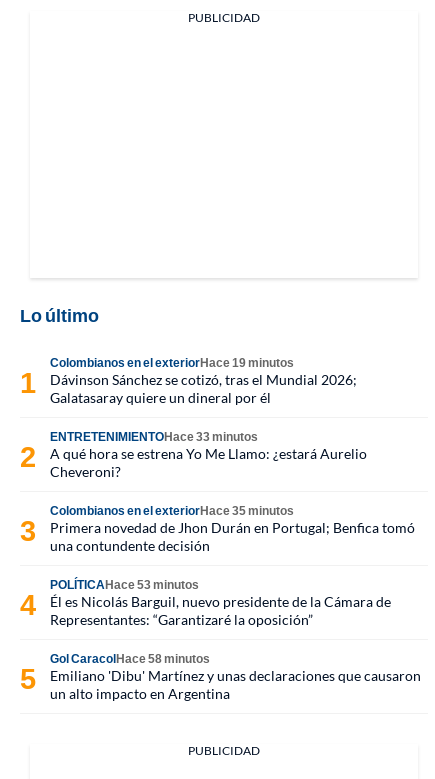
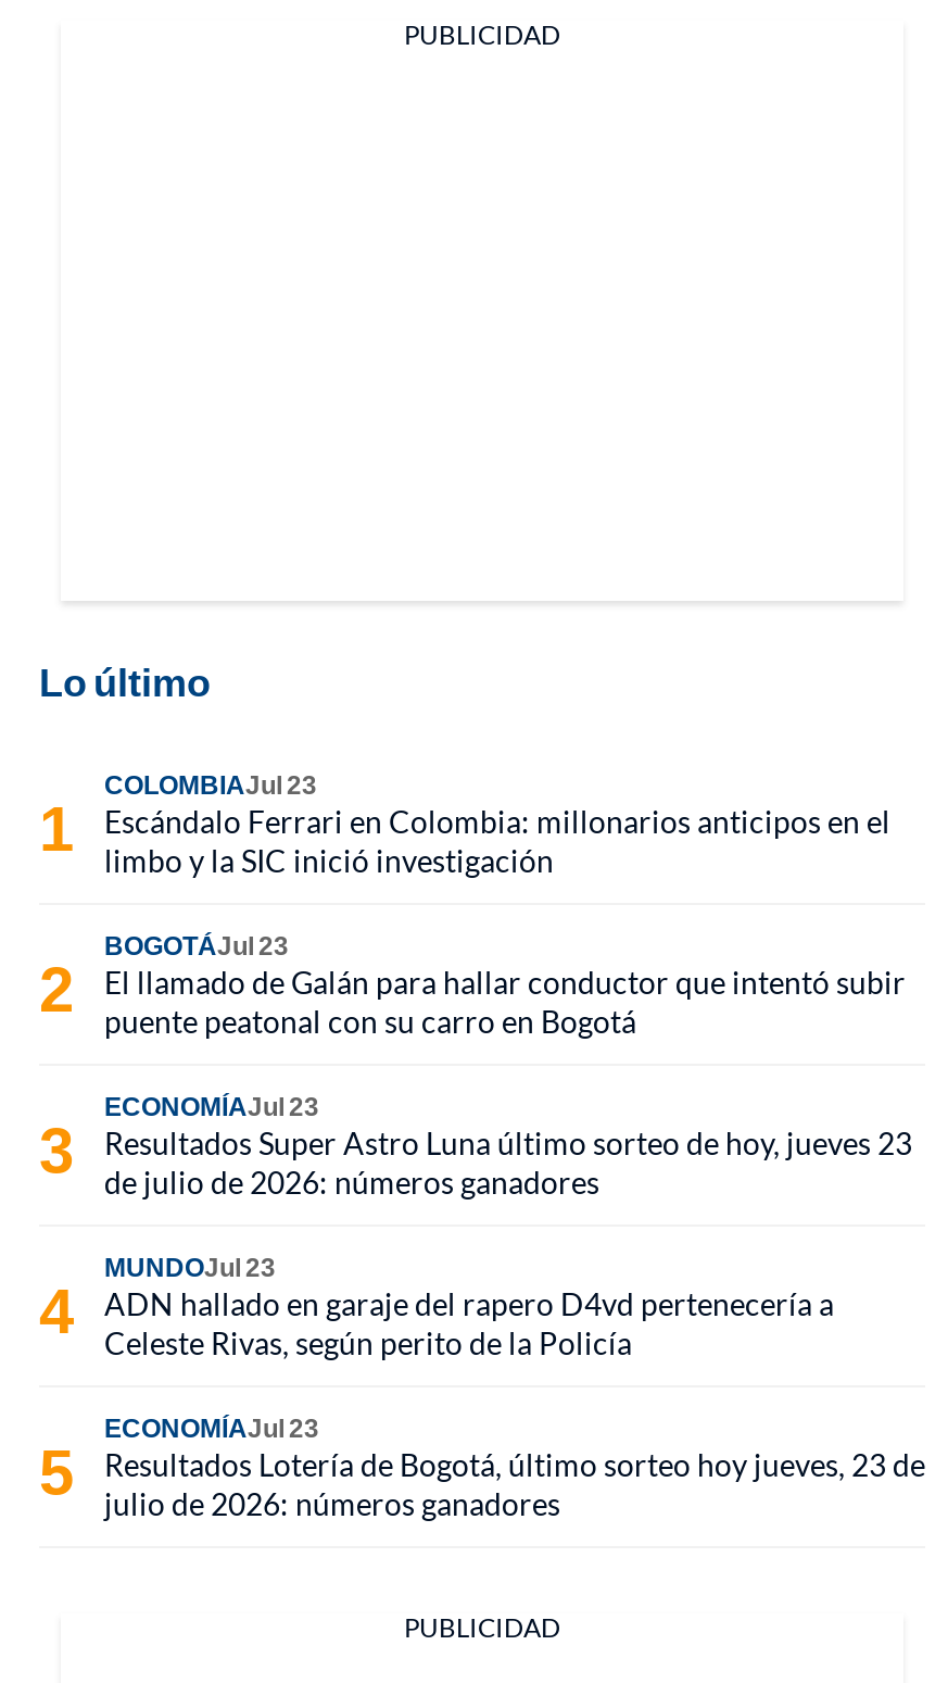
- Colombianos en el exteriorHace 19 minutos
- Dávinson Sánchez se cotizó, tras el Mundial 2026;
- Galatasaray quiere un dineral por él
+ COLOMBIAJul 23
+ Escándalo Ferrari en Colombia: millonarios anticipos en el
+ limbo y la SIC inició investigación

- ENTRETENIMIENTOHace 33 minutos
- A qué hora se estrena Yo Me Llamo: ¿estará Aurelio
- Cheveroni?
+ BOGOTÁJul 23
+ El llamado de Galán para hallar conductor que intentó subir
+ puente peatonal con su carro en Bogotá

- Colombianos en el exteriorHace 35 minutos
- Primera novedad de Jhon Durán en Portugal; Benfica tomó
- una contundente decisión
+ ECONOMÍAJul 23
+ Resultados Super Astro Luna último sorteo de hoy, jueves 23
+ de julio de 2026: números ganadores

- POLÍTICAHace 53 minutos
- Él es Nicolás Barguil, nuevo presidente de la Cámara de
- Representantes: “Garantizaré la oposición”
+ MUNDOJul 23
+ ADN hallado en garaje del rapero D4vd pertenecería a
+ Celeste Rivas, según perito de la Policía

- Gol CaracolHace 58 minutos
- Emiliano 'Dibu' Martínez y unas declaraciones que causaron
- un alto impacto en Argentina
+ ECONOMÍAJul 23
+ Resultados Lotería de Bogotá, último sorteo hoy jueves, 23 de
+ julio de 2026: números ganadores
